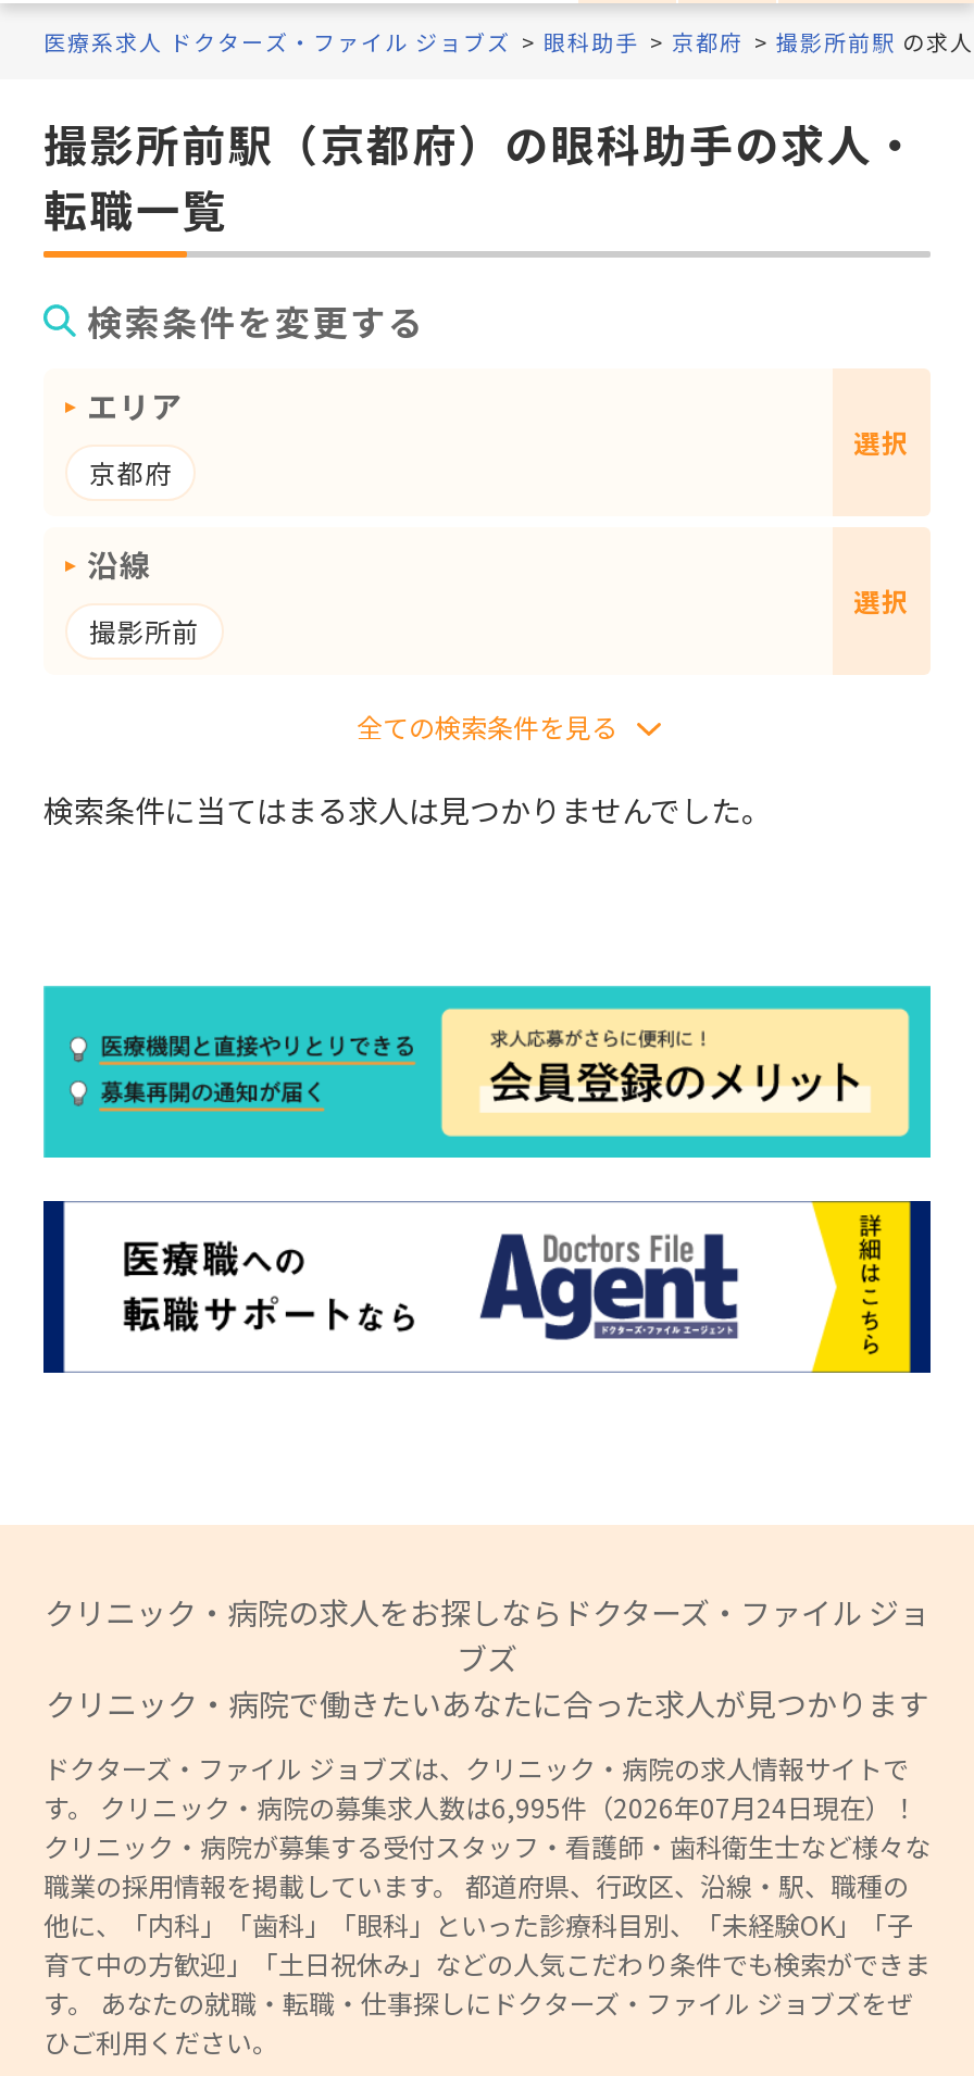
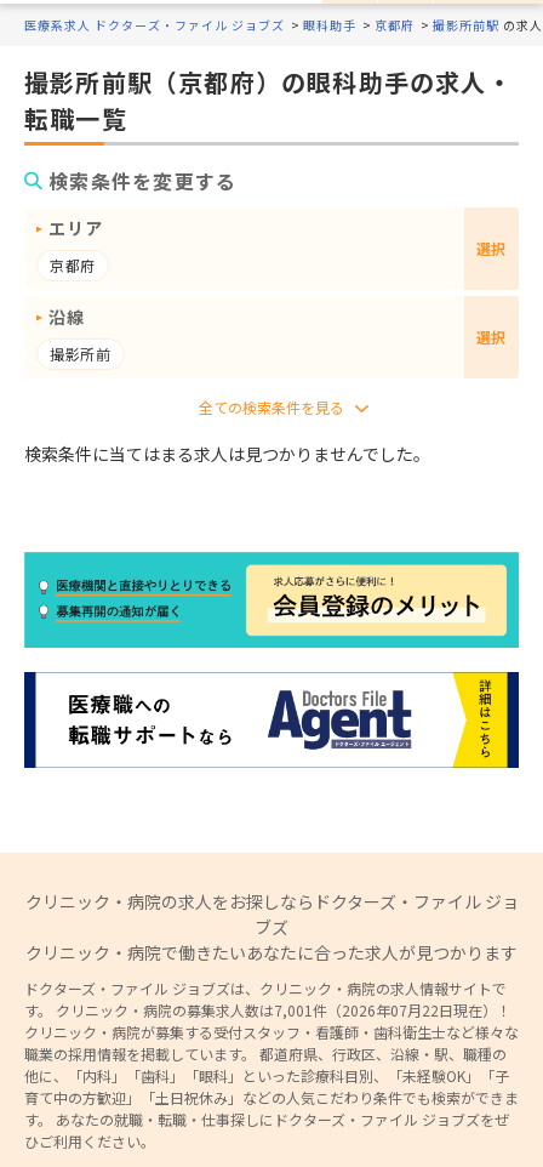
- す。 クリニック・病院の募集求人数は6,995件（2026年07月24日現在）！
+ す。 クリニック・病院の募集求人数は7,001件（2026年07月22日現在）！
